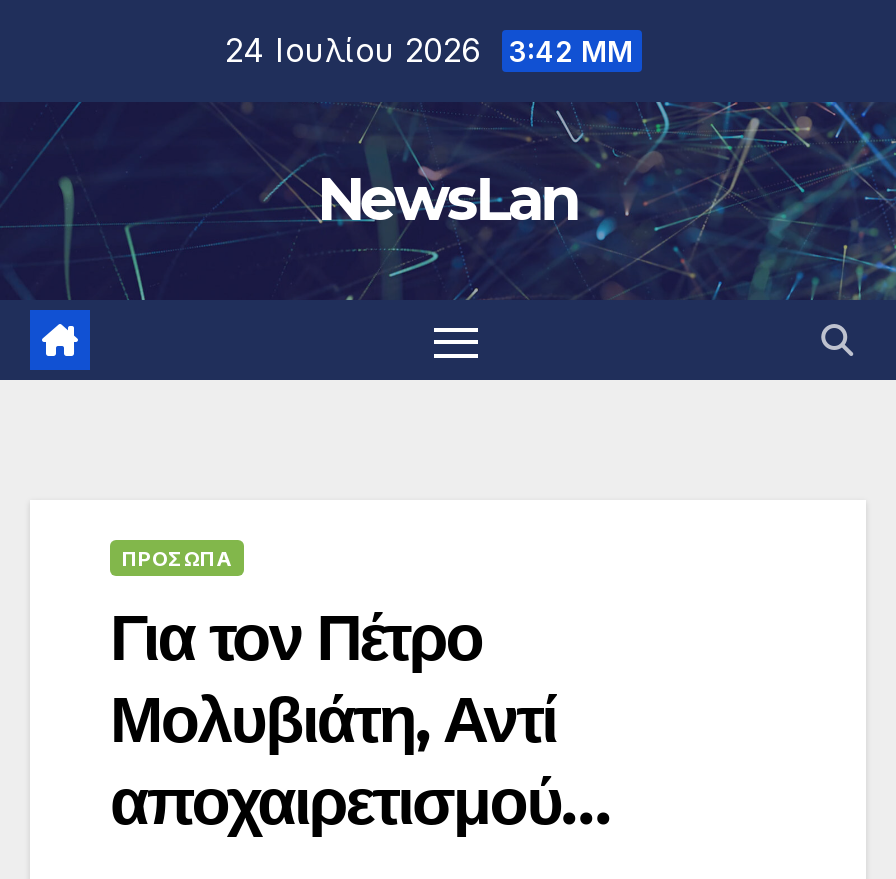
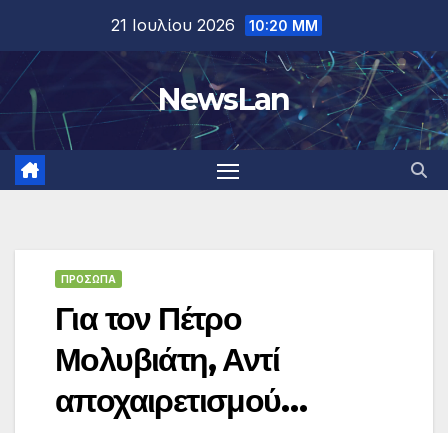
- 24 Ιουλίου 2026 3:42 ΜΜ
+ 21 Ιουλίου 2026 10:20 ΜΜ
